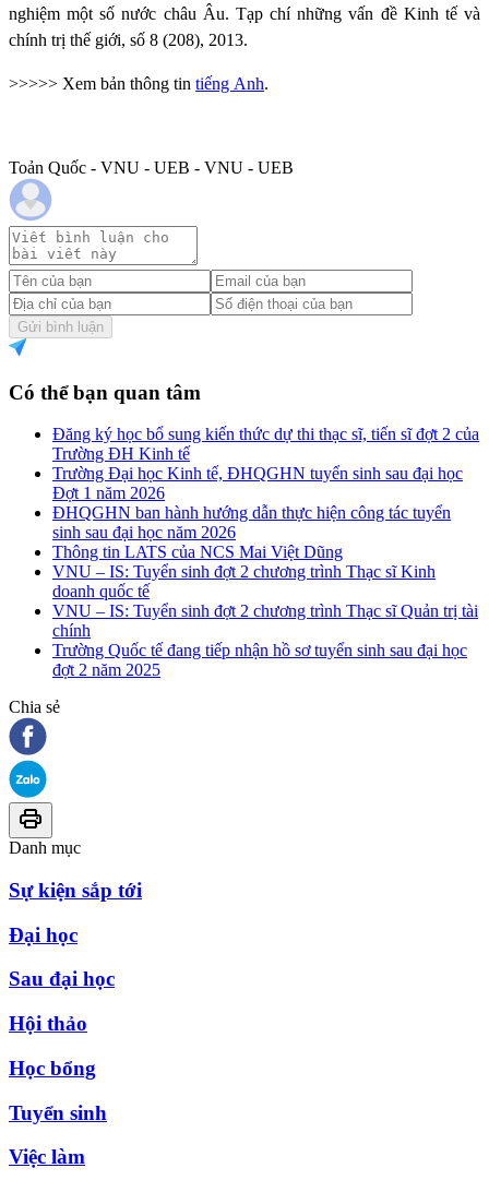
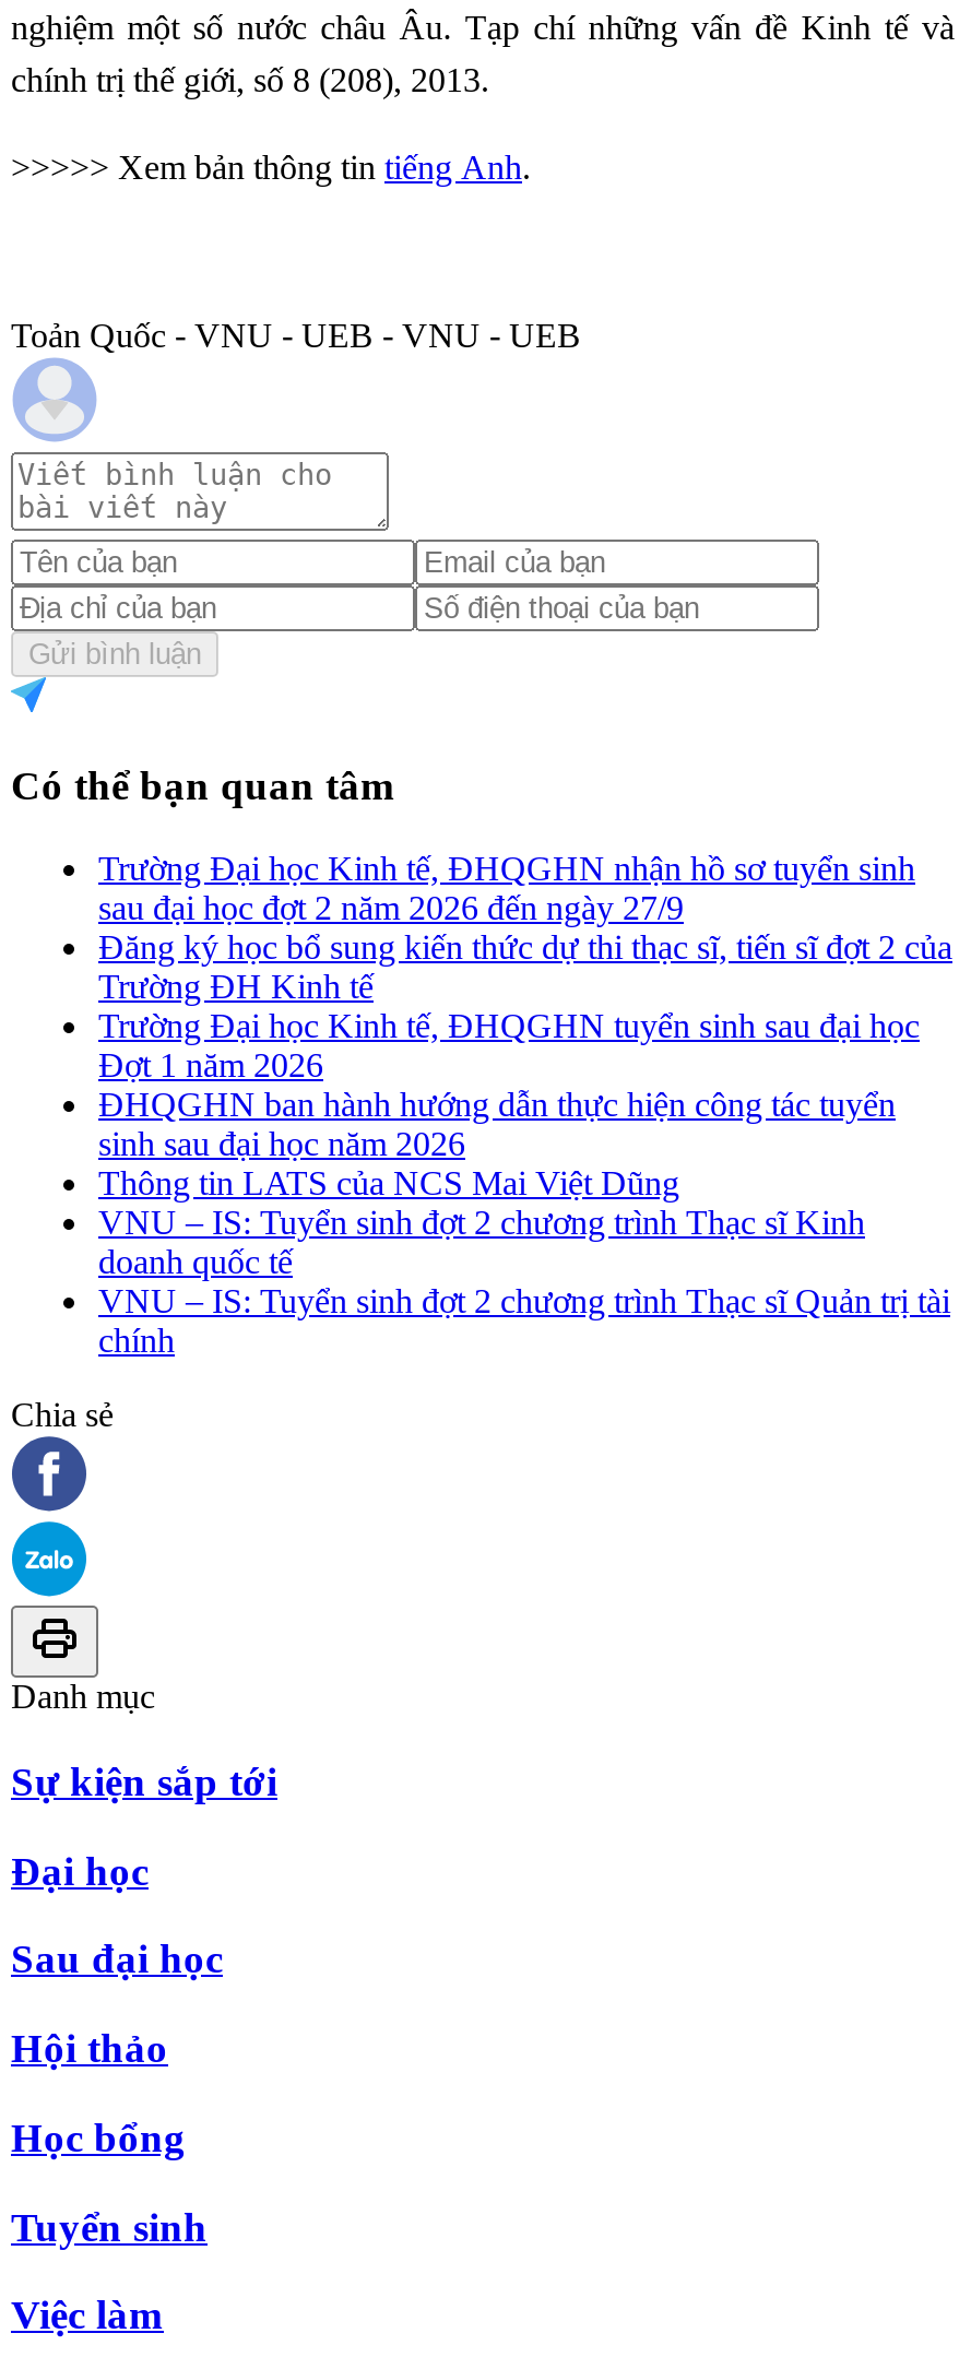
+ Trường Đại học Kinh tế, ĐHQGHN nhận hồ sơ tuyển sinh
+ sau đại học đợt 2 năm 2026 đến ngày 27/9

moved down: Đăng ký học bổ sung kiến thức dự thi thạc sĩ, tiến sĩ đợt 2 của | Trường ĐH Kinh tế | Trường Đại học Kinh tế, ĐHQGHN tuyển sinh sau đại học | ... | VNU – IS: Tuyển sinh đợt 2 chương trình Thạc sĩ Quản trị tài | chính

- Trường Quốc tế đang tiếp nhận hồ sơ tuyển sinh sau đại học
- đợt 2 năm 2025
